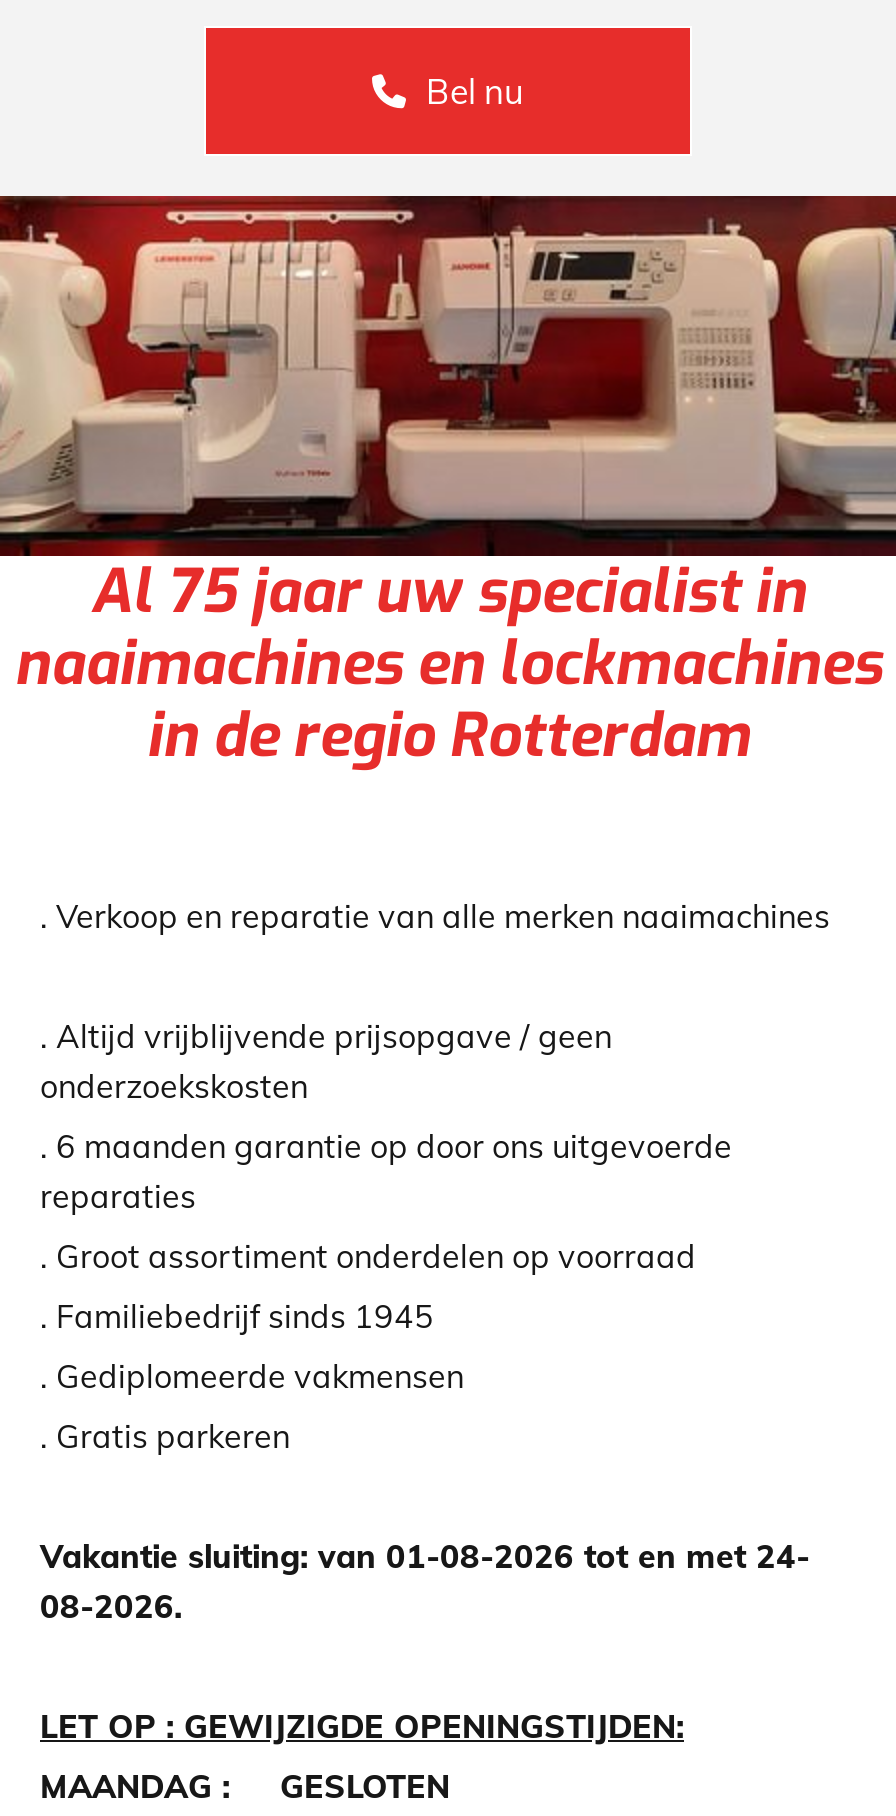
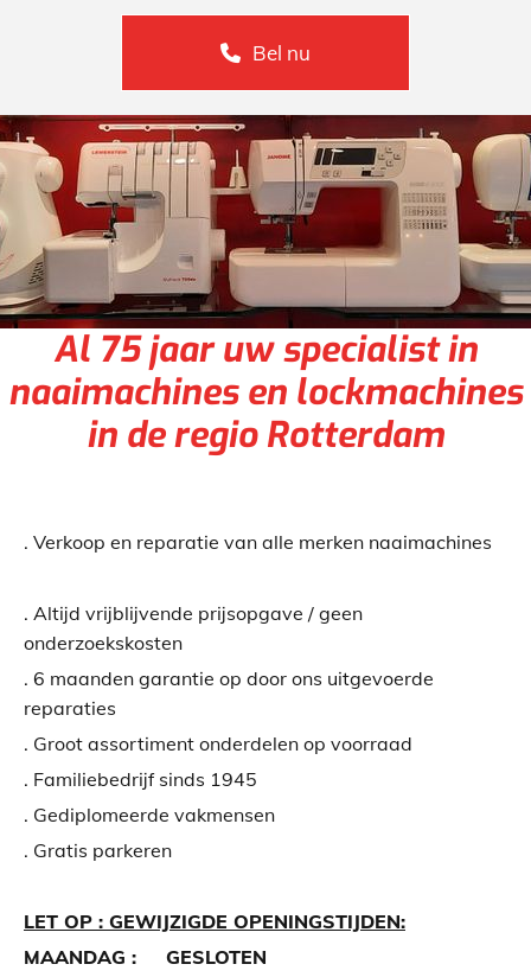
- Vakantie sluiting: van 01-08-2026 tot en met 24-
- 08-2026.
